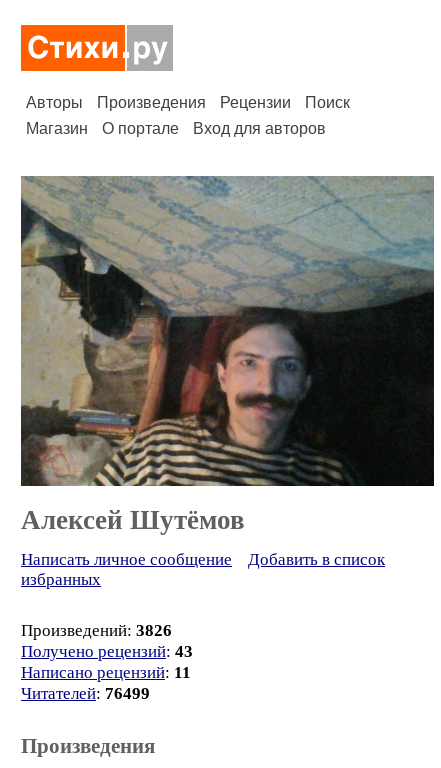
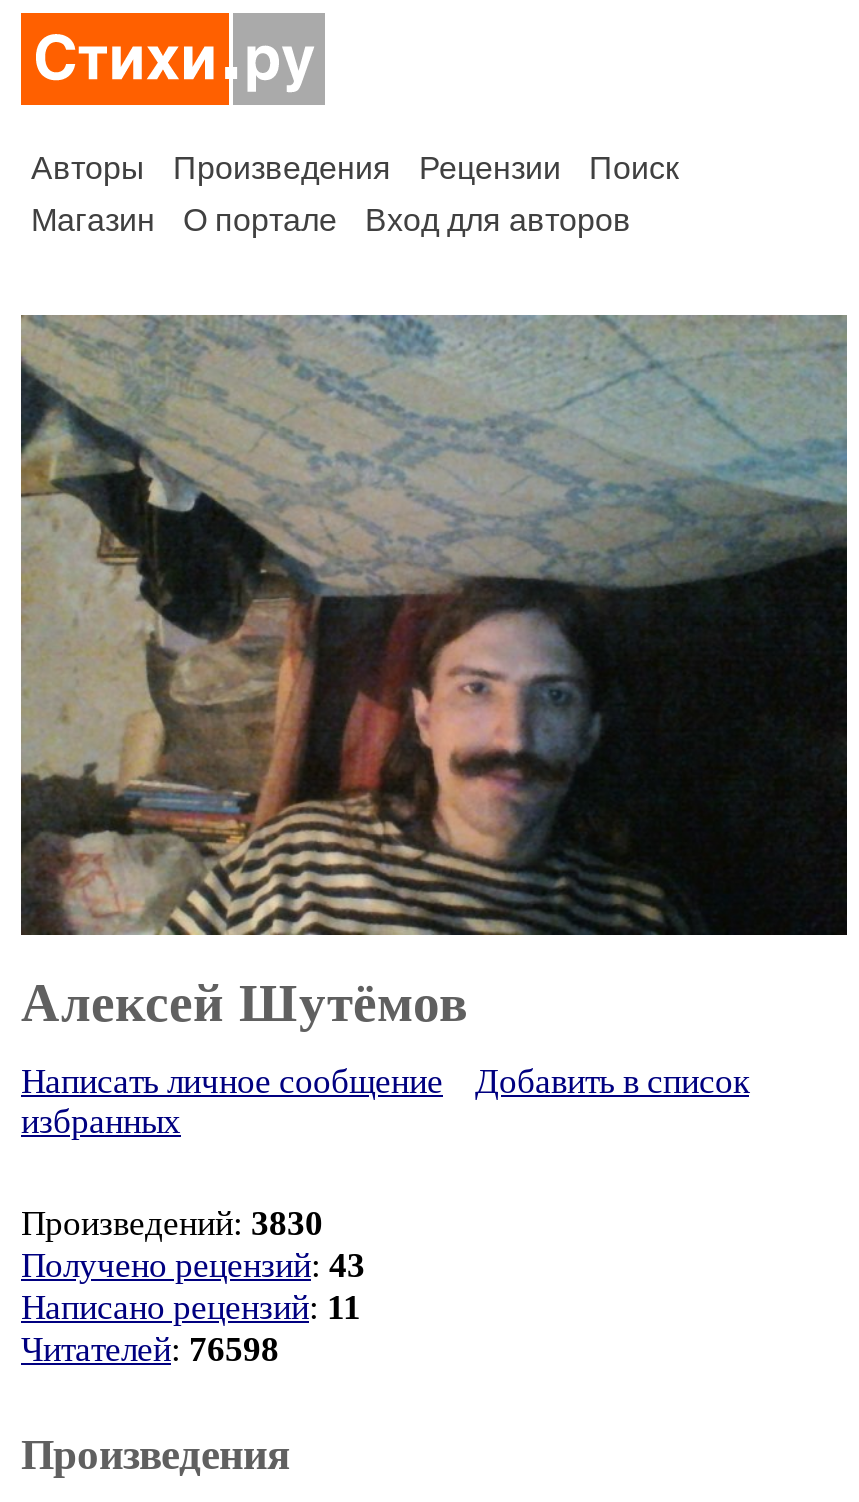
- Произведений: 3826
+ Произведений: 3830

- Читателей: 76499
+ Читателей: 76598
